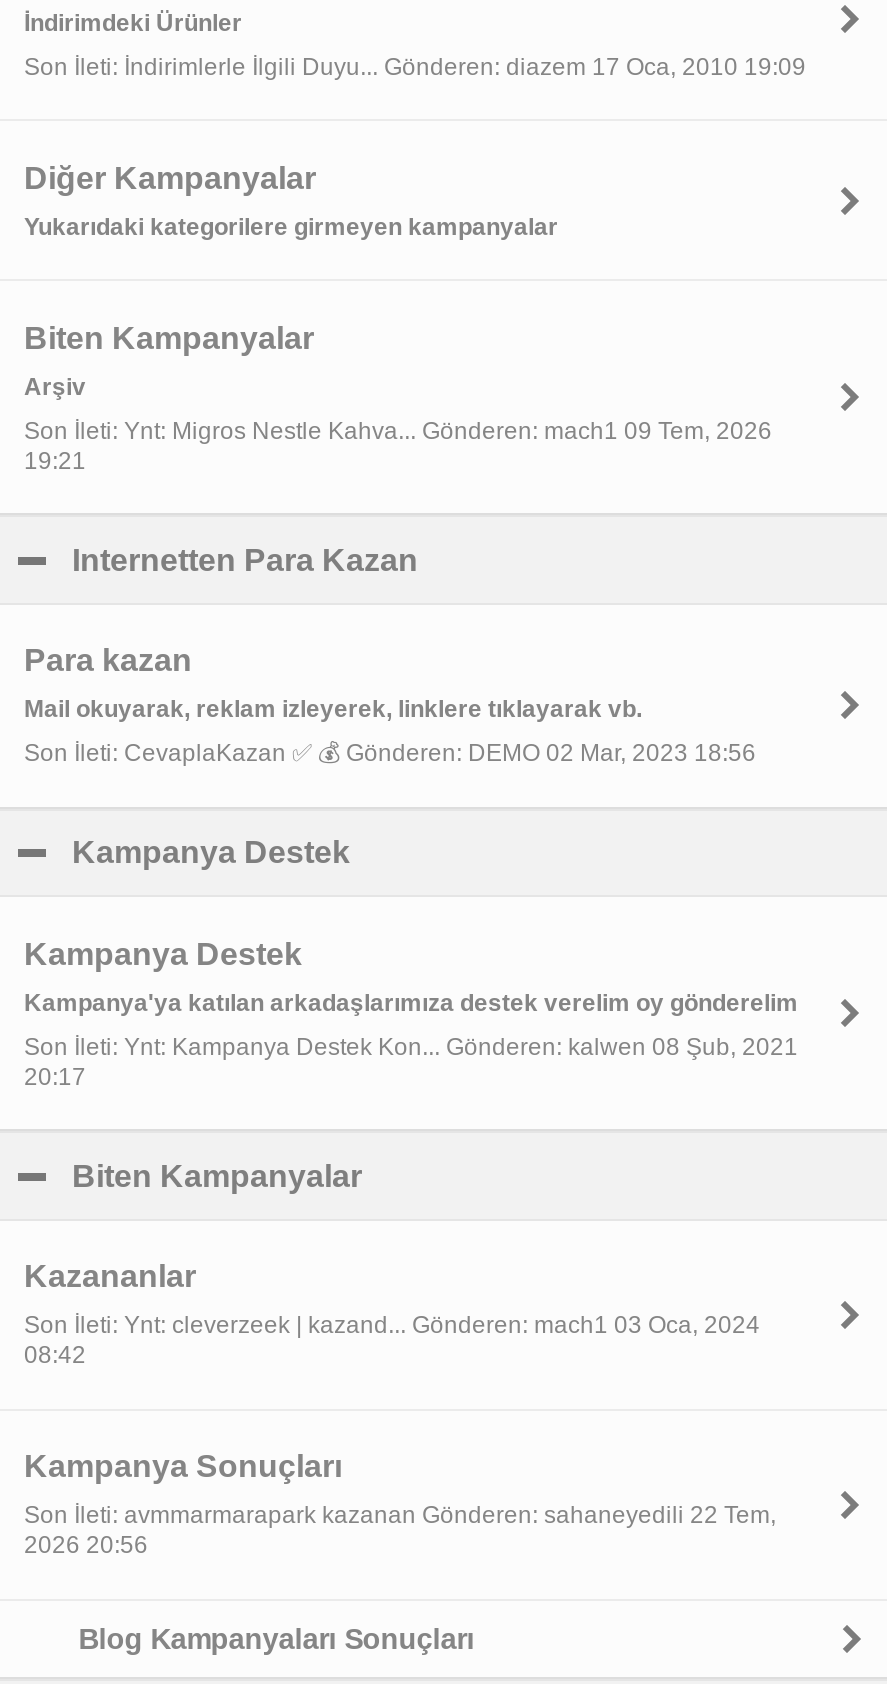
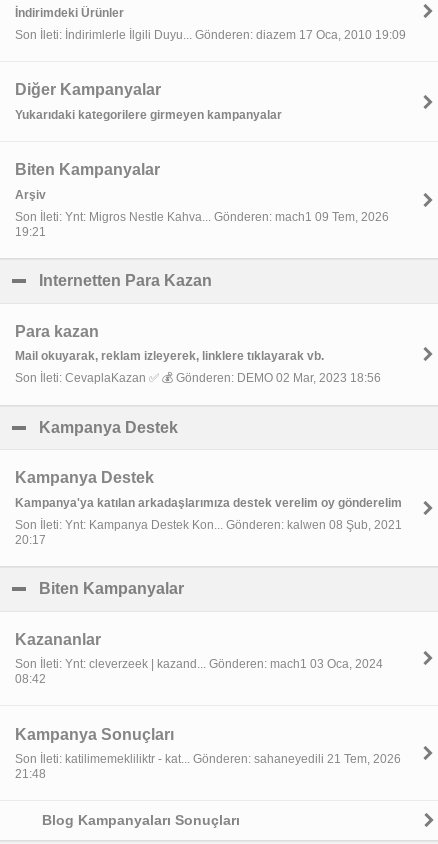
- Son İleti: avmmarmarapark kazanan Gönderen: sahaneyedili 22 Tem,
- 2026 20:56
+ Son İleti: katilimemekliliktr - kat... Gönderen: sahaneyedili 21 Tem, 2026
+ 21:48
